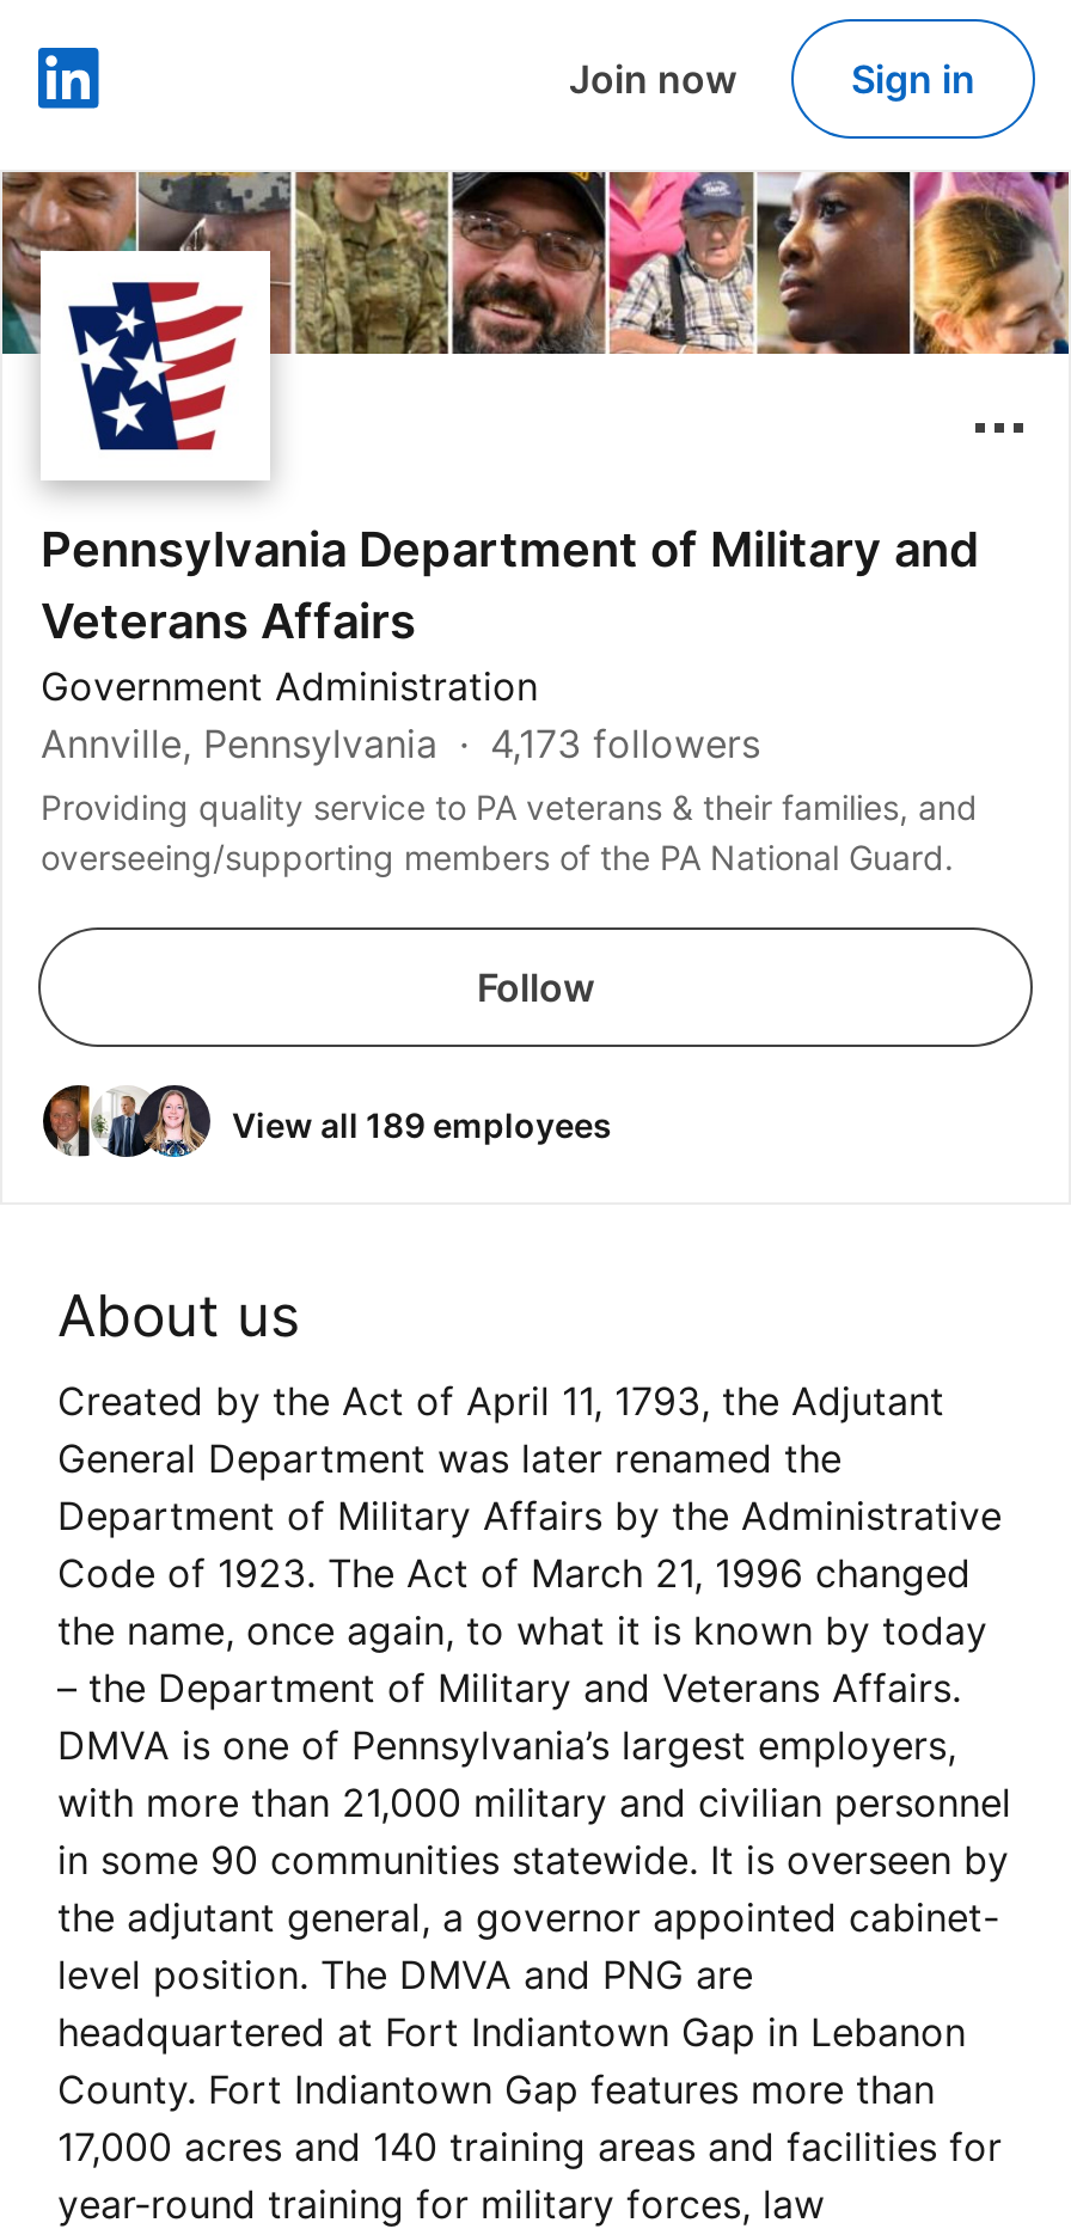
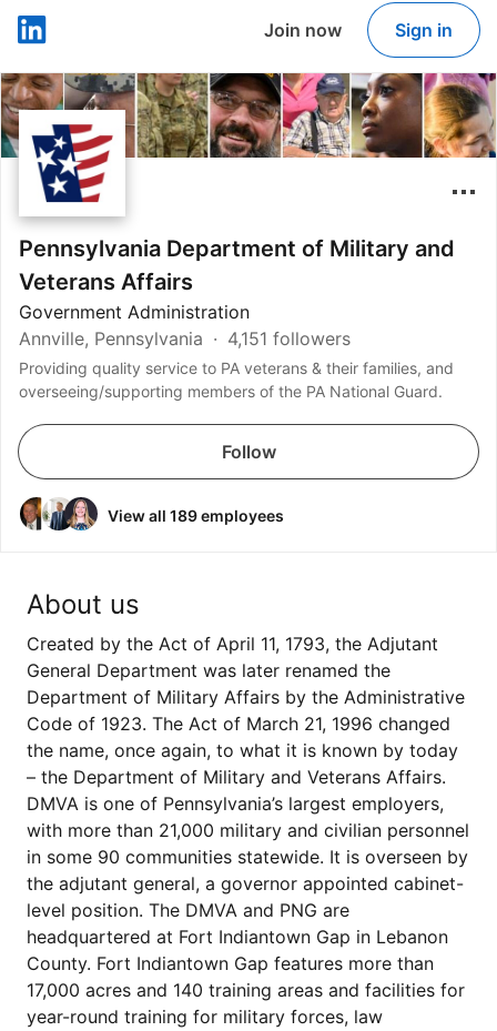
- Annville, Pennsylvania 4,173 followers
+ Annville, Pennsylvania 4,151 followers
